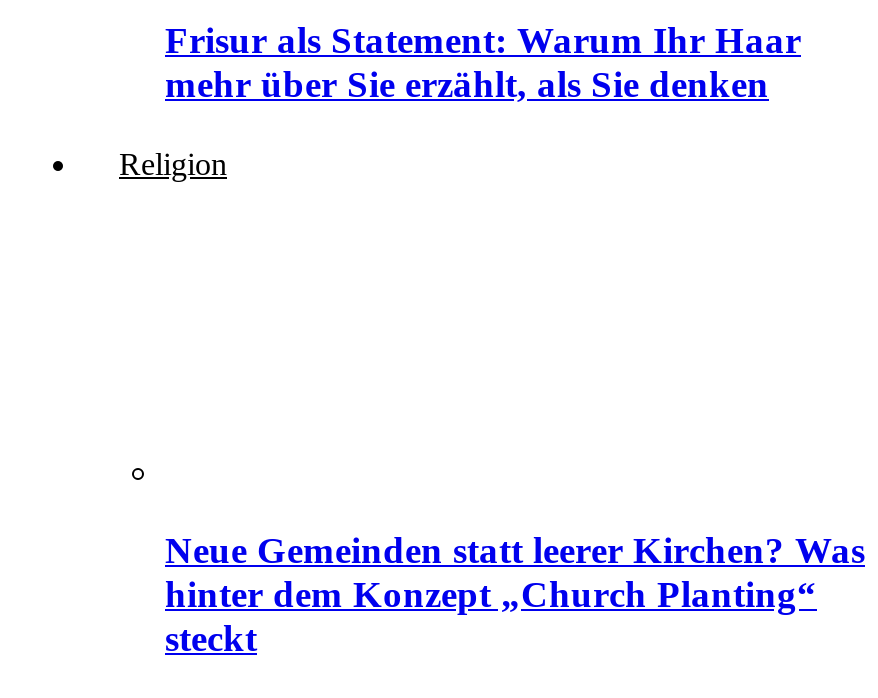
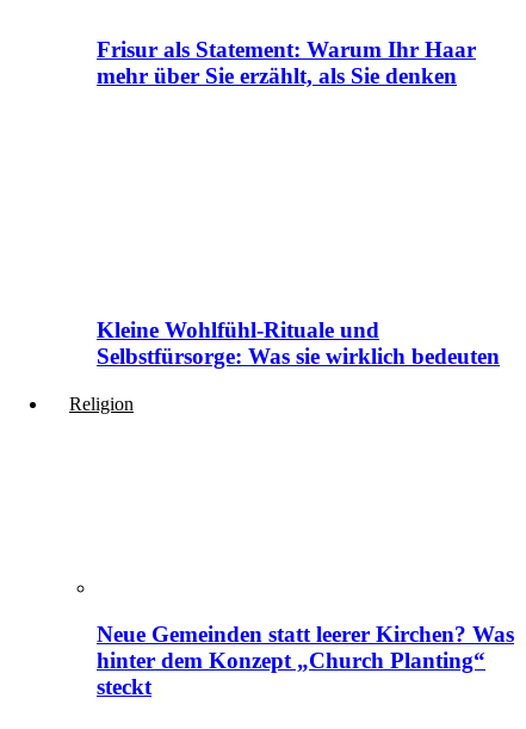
+ Kleine Wohlfühl-Rituale und
+ Selbstfürsorge: Was sie wirklich bedeuten
